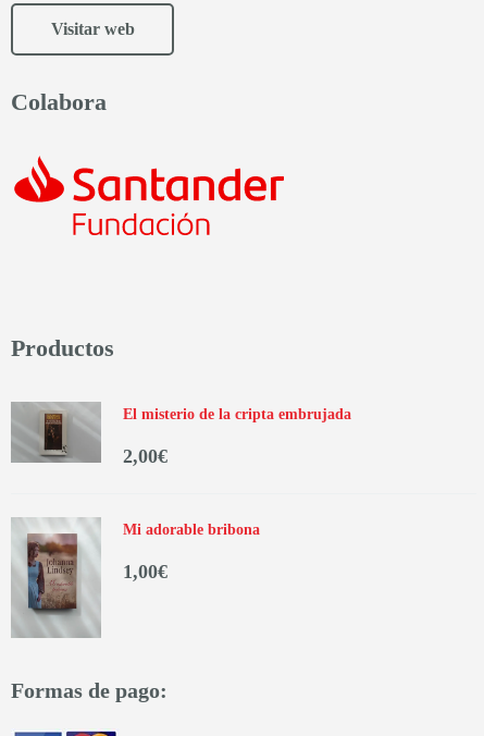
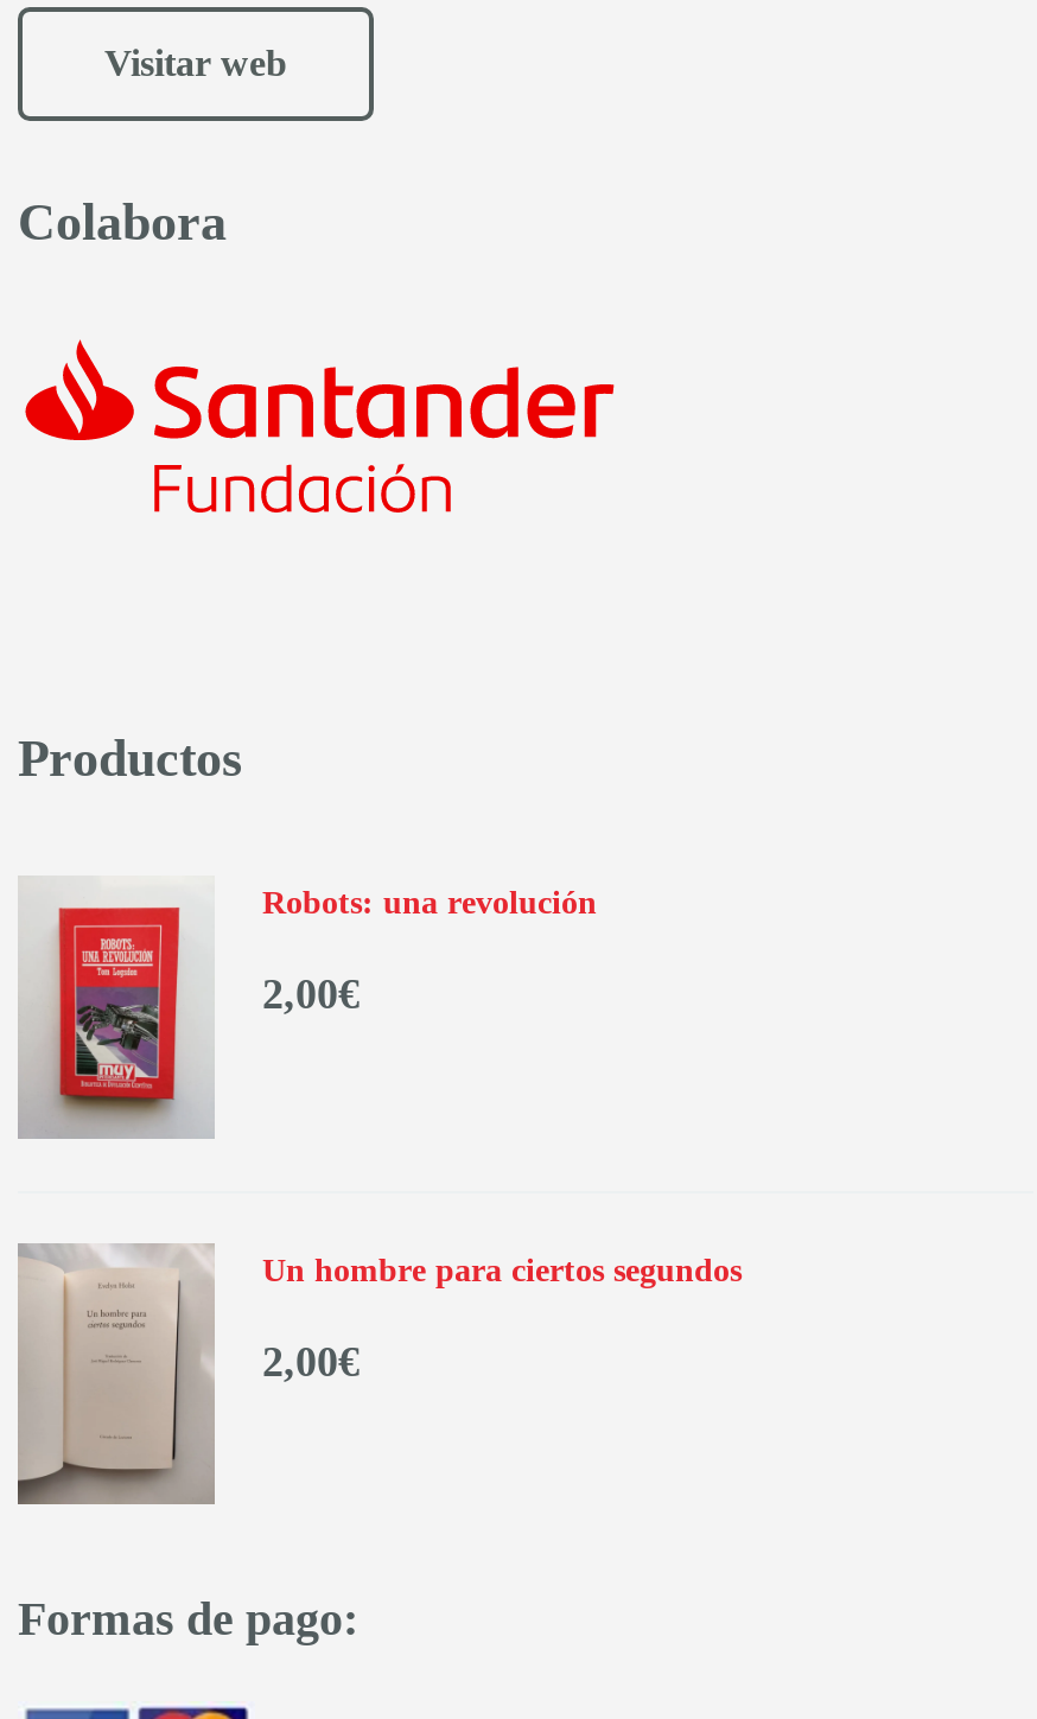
- [image]
- El misterio de la cripta embrujada
+ [image]
+ Robots: una revolución

- [image]
- Mi adorable bribona
+ [image]
+ Un hombre para ciertos segundos

- 1,00€
+ 2,00€
